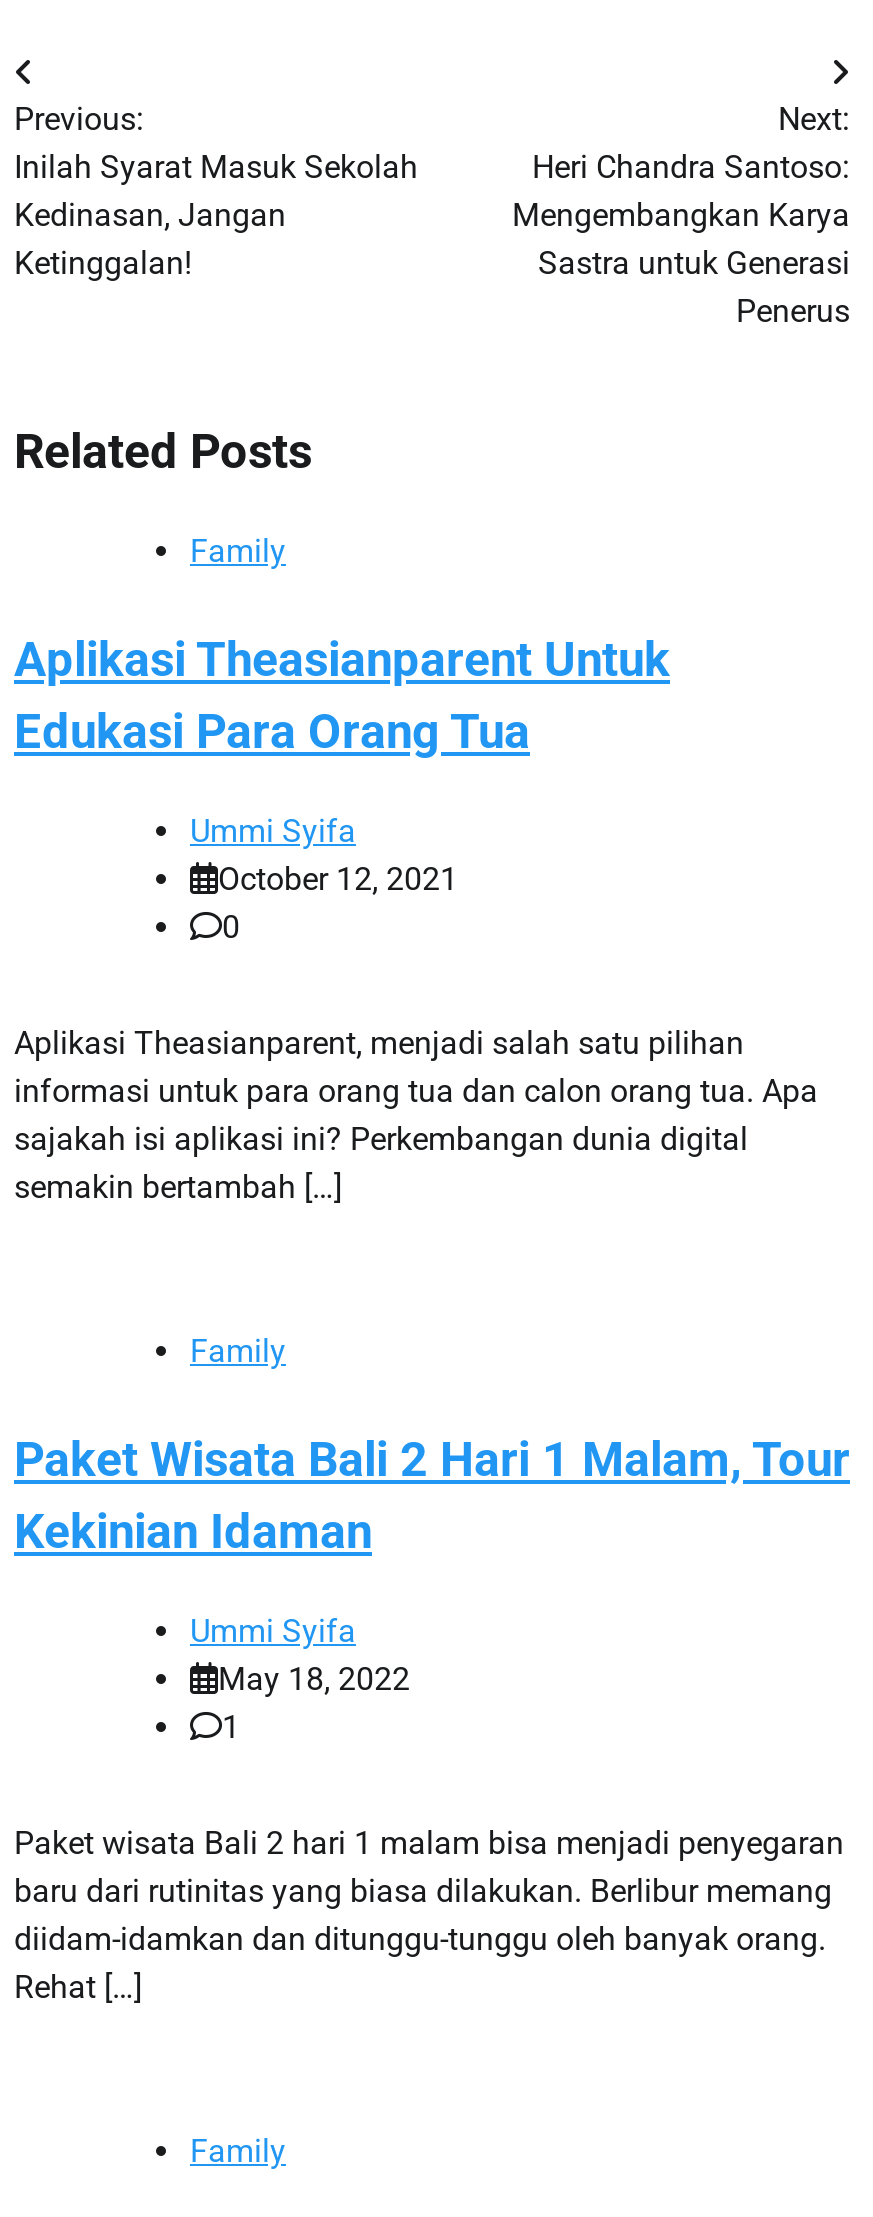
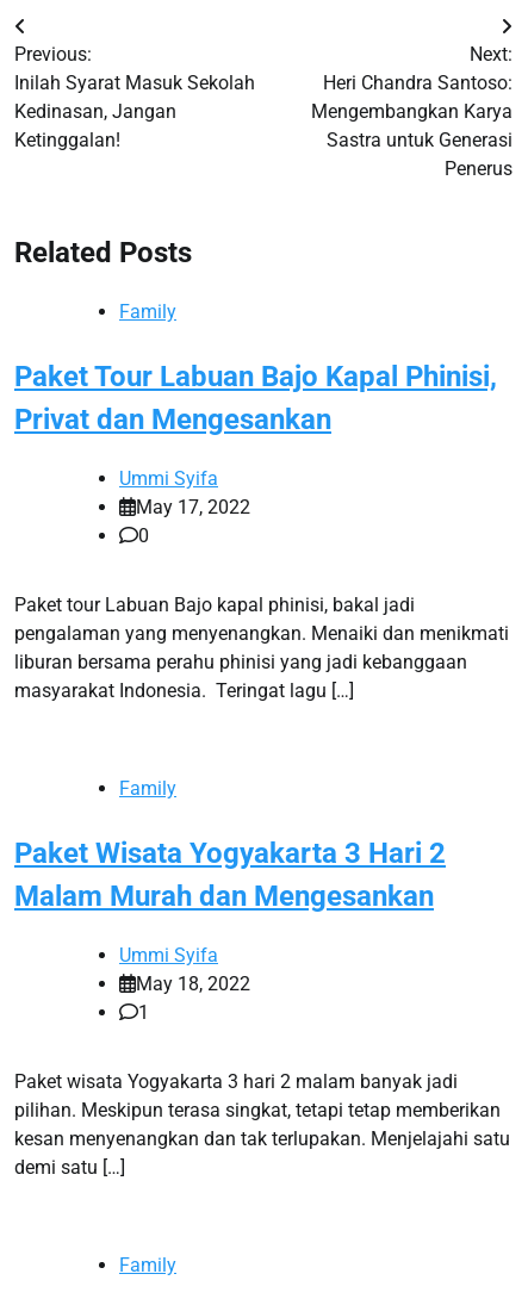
- Aplikasi Theasianparent Untuk
- Edukasi Para Orang Tua
+ Paket Tour Labuan Bajo Kapal Phinisi,
+ Privat dan Mengesankan

- October 12, 2021
+ May 17, 2022

- Aplikasi Theasianparent, menjadi salah satu pilihan
- informasi untuk para orang tua dan calon orang tua. Apa
- sajakah isi aplikasi ini? Perkembangan dunia digital
- semakin bertambah […]
+ Paket tour Labuan Bajo kapal phinisi, bakal jadi
+ pengalaman yang menyenangkan. Menaiki dan menikmati
+ liburan bersama perahu phinisi yang jadi kebanggaan
+ masyarakat Indonesia. Teringat lagu […]

- Paket Wisata Bali 2 Hari 1 Malam, Tour
- Kekinian Idaman
+ Paket Wisata Yogyakarta 3 Hari 2
+ Malam Murah dan Mengesankan

- Paket wisata Bali 2 hari 1 malam bisa menjadi penyegaran
- baru dari rutinitas yang biasa dilakukan. Berlibur memang
- diidam-idamkan dan ditunggu-tunggu oleh banyak orang.
- Rehat […]
+ Paket wisata Yogyakarta 3 hari 2 malam banyak jadi
+ pilihan. Meskipun terasa singkat, tetapi tetap memberikan
+ kesan menyenangkan dan tak terlupakan. Menjelajahi satu
+ demi satu […]
